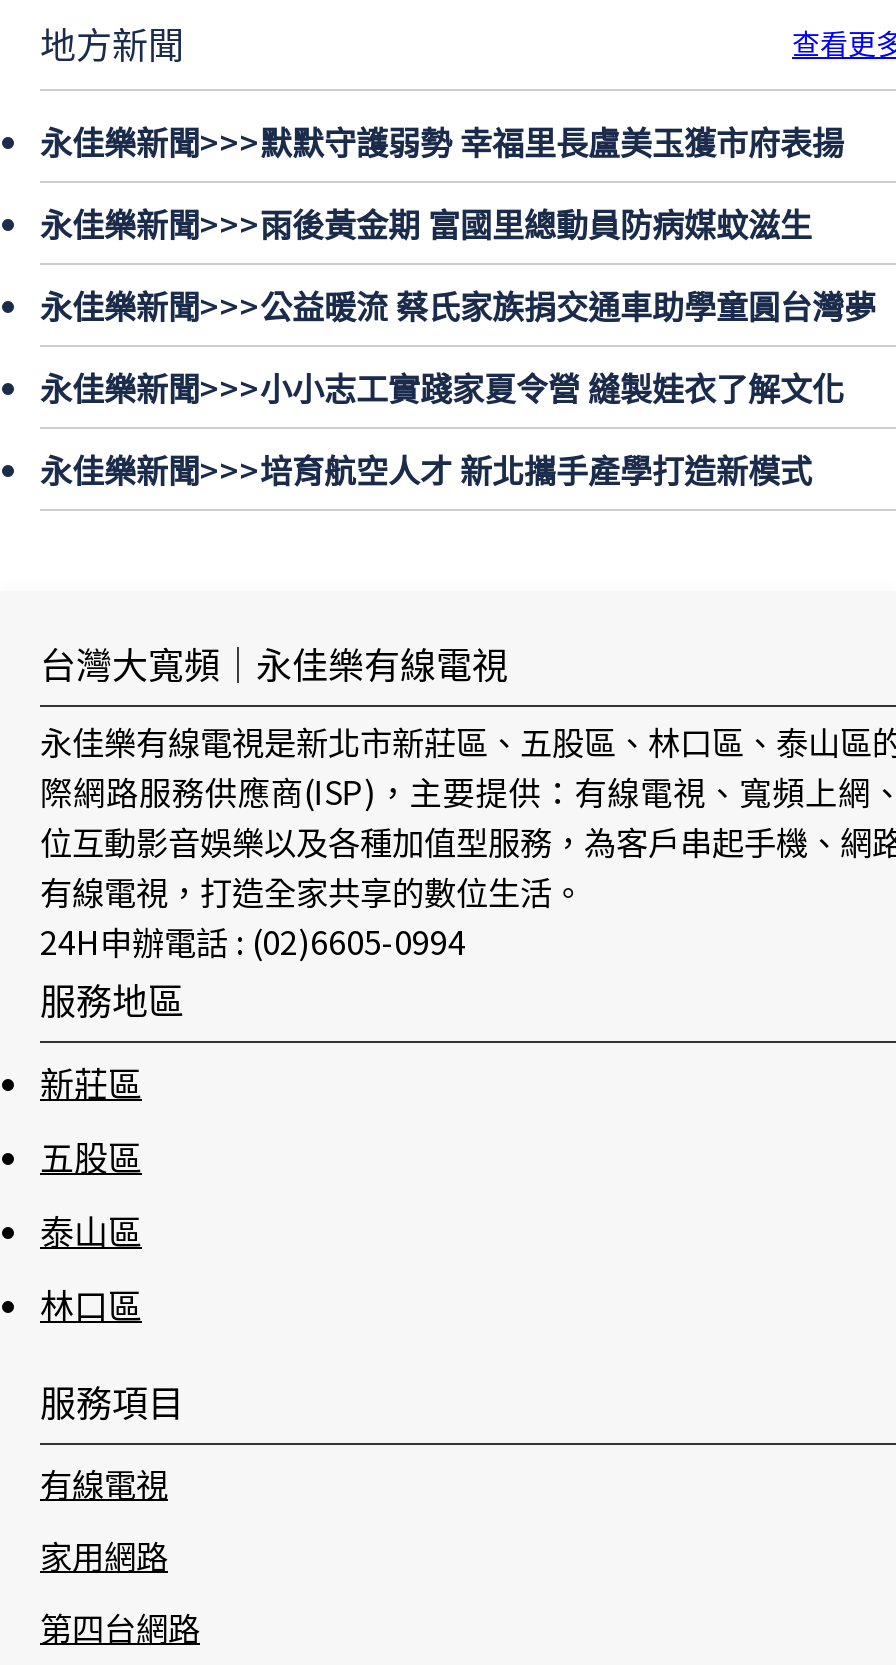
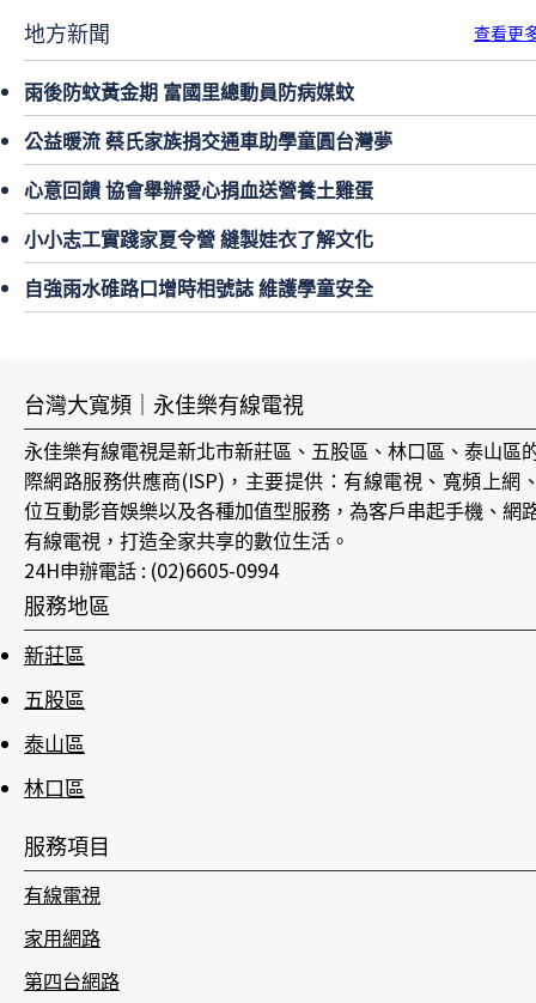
- 永佳樂新聞>>>默默守護弱勢 幸福里長盧美玉獲市府表揚
+ 雨後防蚊黃金期 富國里總動員防病媒蚊

- 永佳樂新聞>>>雨後黃金期 富國里總動員防病媒蚊滋生
+ 公益暖流 蔡氏家族捐交通車助學童圓台灣夢

- 永佳樂新聞>>>公益暖流 蔡氏家族捐交通車助學童圓台灣夢
+ 心意回饋 協會舉辦愛心捐血送營養土雞蛋

- 永佳樂新聞>>>小小志工實踐家夏令營 縫製娃衣了解文化
+ 小小志工實踐家夏令營 縫製娃衣了解文化

- 永佳樂新聞>>>培育航空人才 新北攜手產學打造新模式
+ 自強雨水碓路口增時相號誌 維護學童安全
